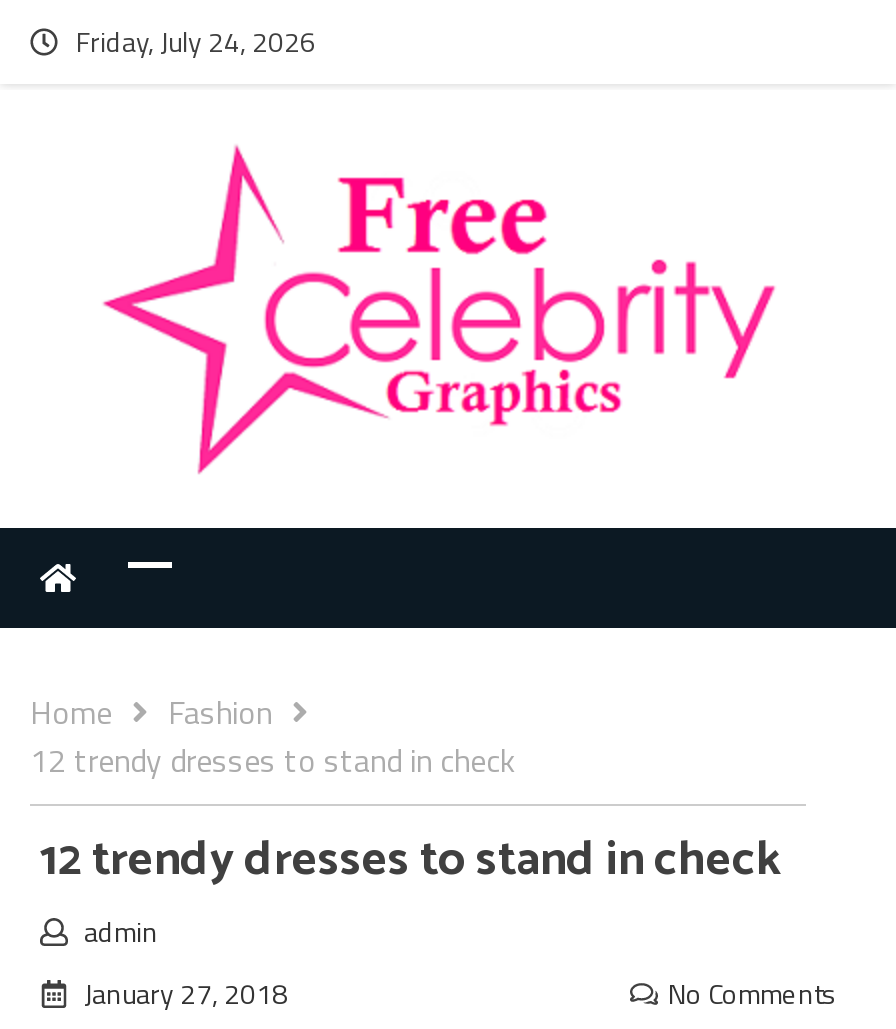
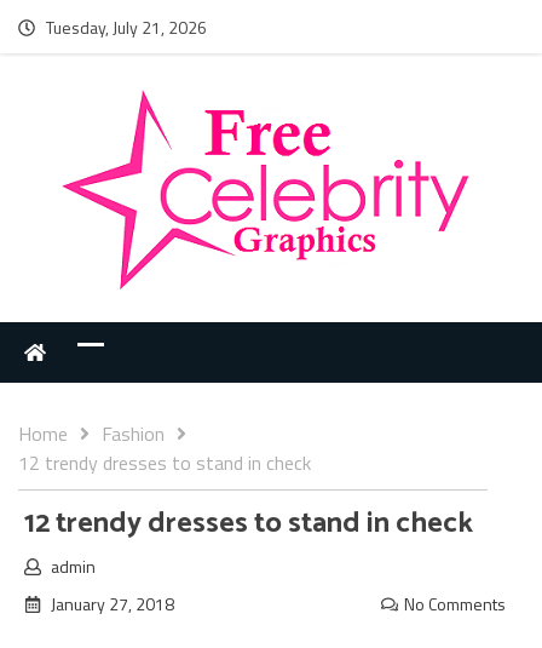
- Friday, July 24, 2026
+ Tuesday, July 21, 2026
